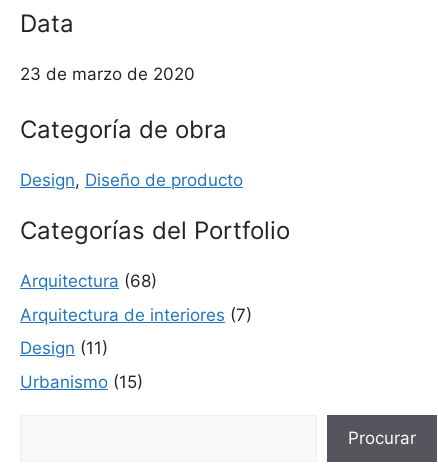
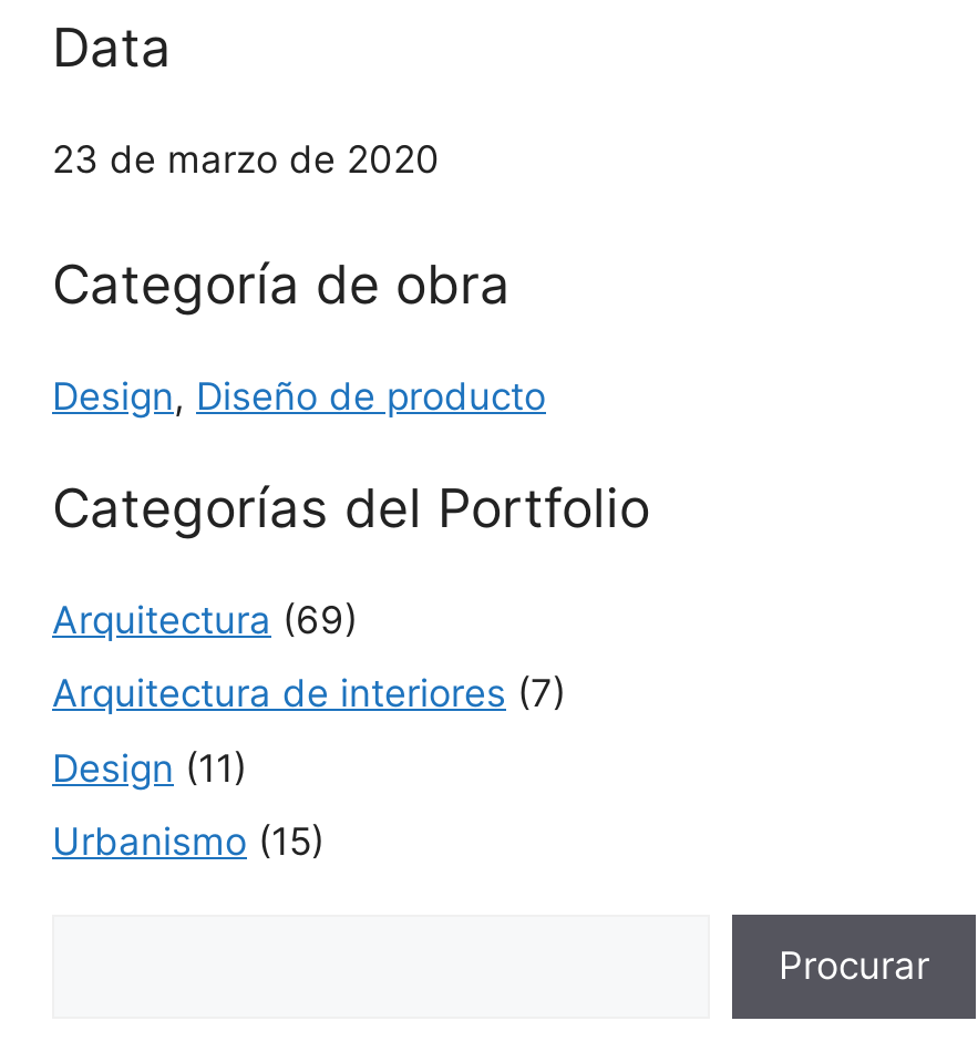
- Arquitectura (68)
+ Arquitectura (69)
